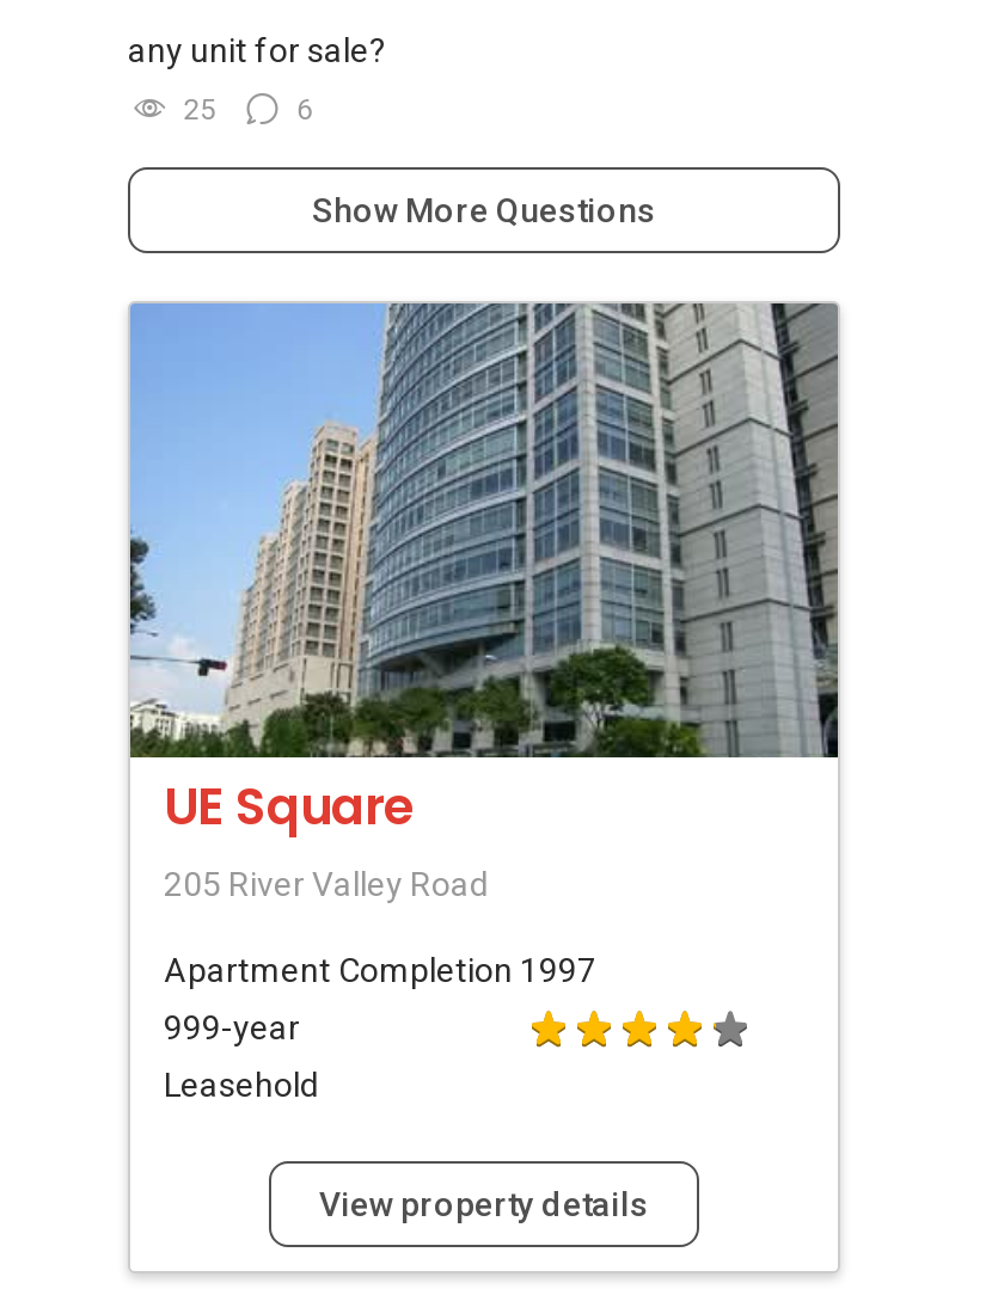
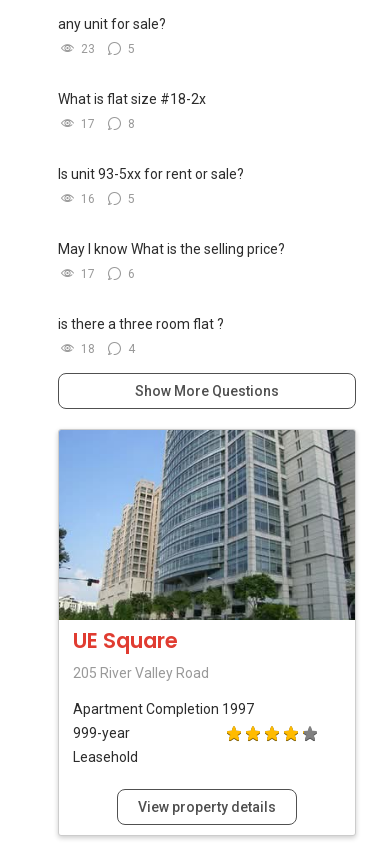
- 25
+ 23
+ 5
+ What is flat size #18-2x
+ 17
+ 8
+ Is unit 93-5xx for rent or sale?
+ 16
+ 5
+ May I know What is the selling price?
+ 17

+ is there a three room flat ?
+ 18
+ 4
